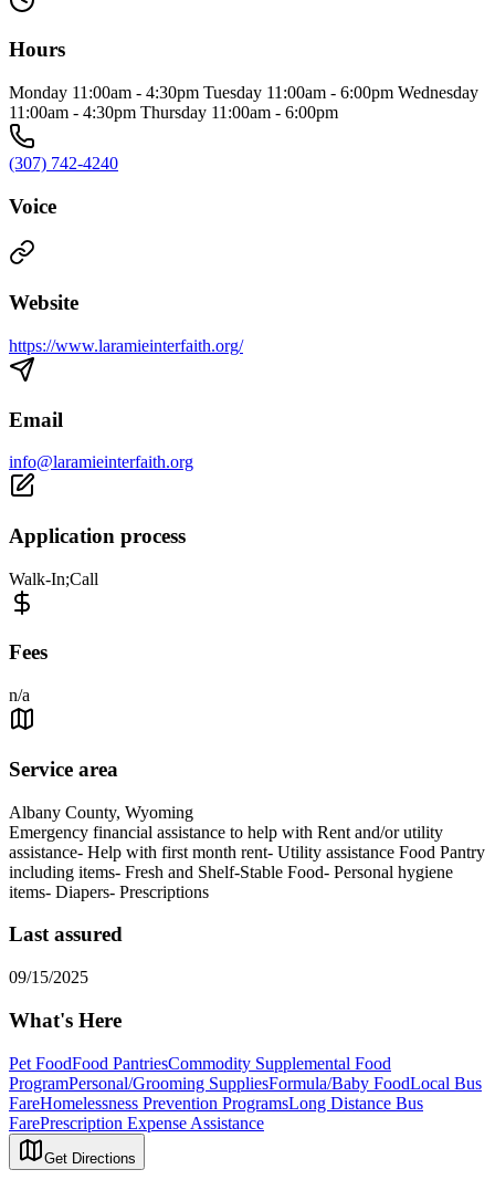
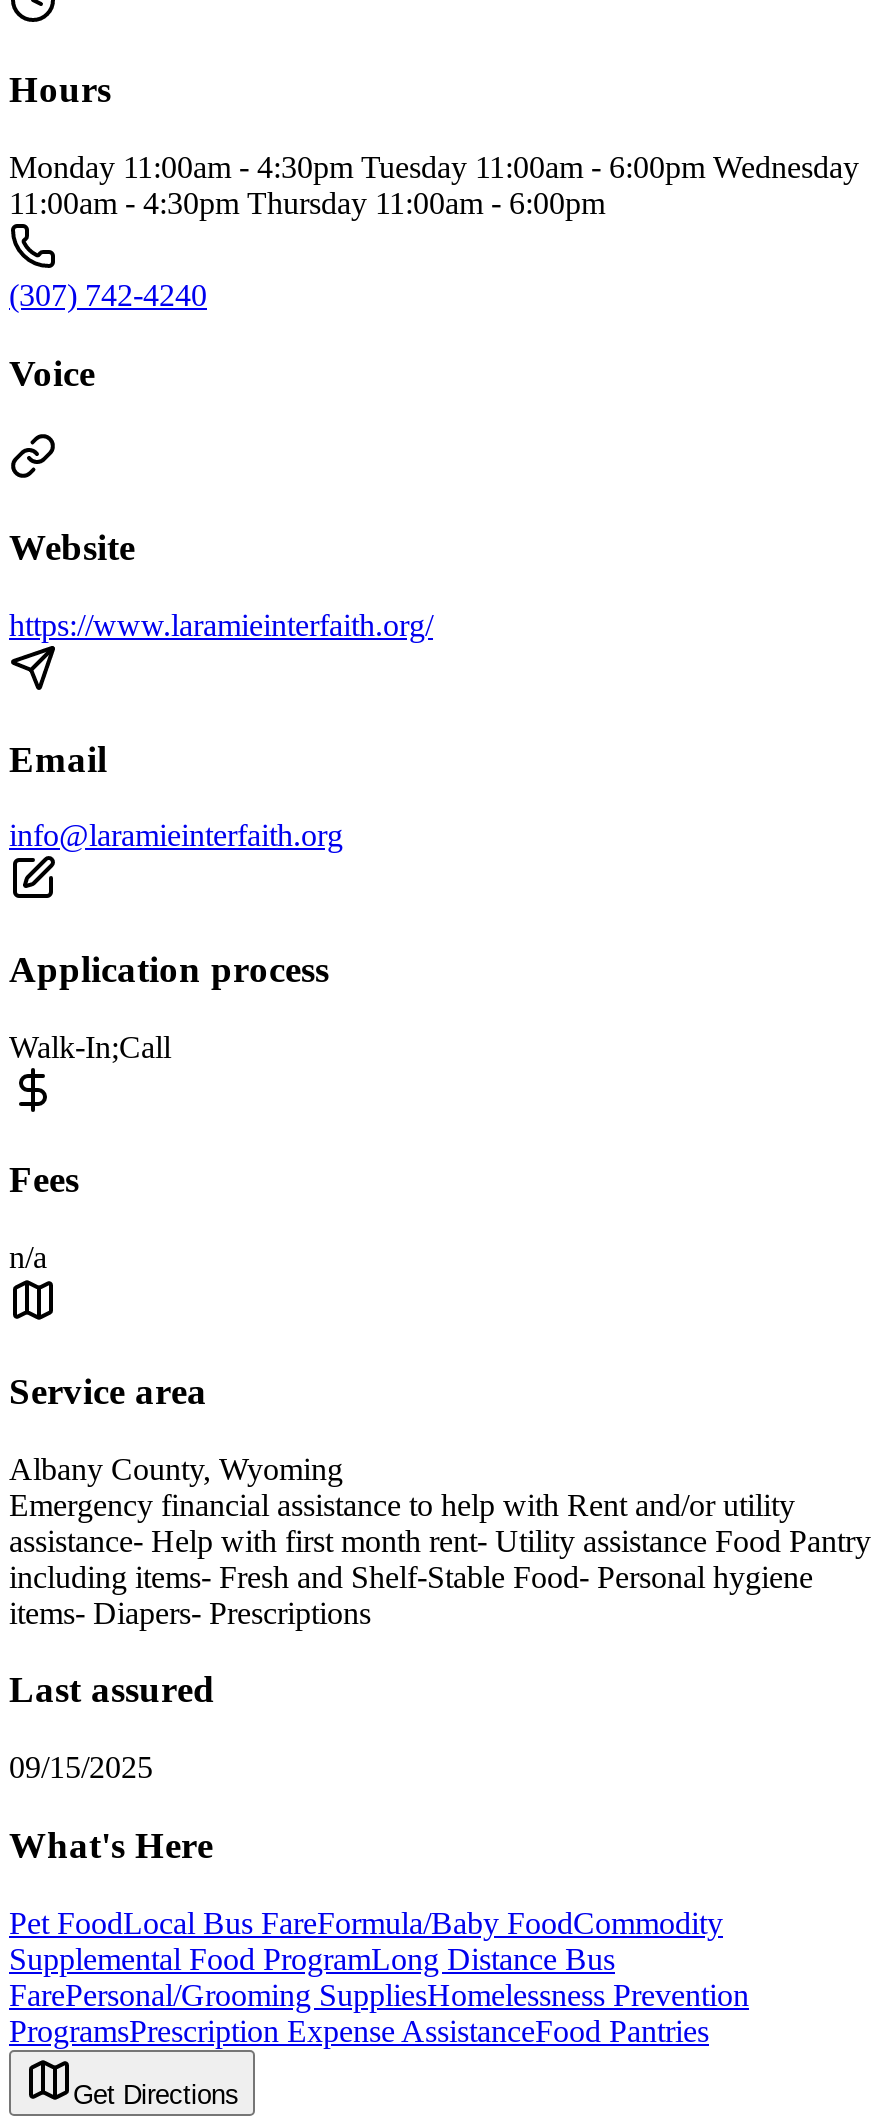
- Pet FoodFood PantriesCommodity Supplemental Food
- ProgramPersonal/Grooming SuppliesFormula/Baby FoodLocal Bus
- FareHomelessness Prevention ProgramsLong Distance Bus
- FarePrescription Expense Assistance
+ Pet FoodLocal Bus FareFormula/Baby FoodCommodity
+ Supplemental Food ProgramLong Distance Bus
+ FarePersonal/Grooming SuppliesHomelessness Prevention
+ ProgramsPrescription Expense AssistanceFood Pantries
